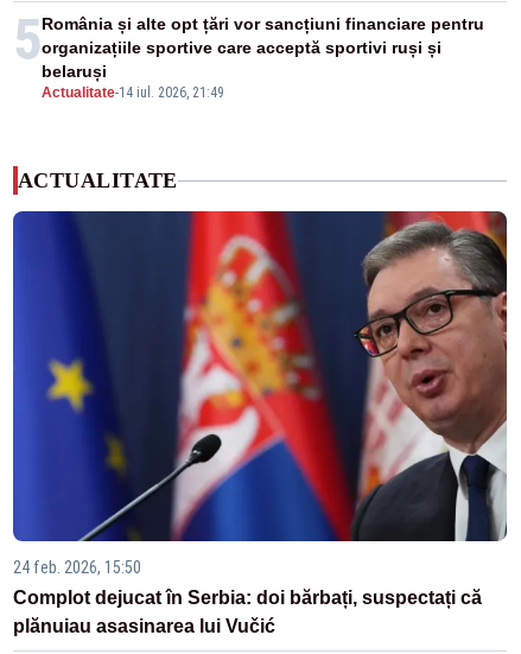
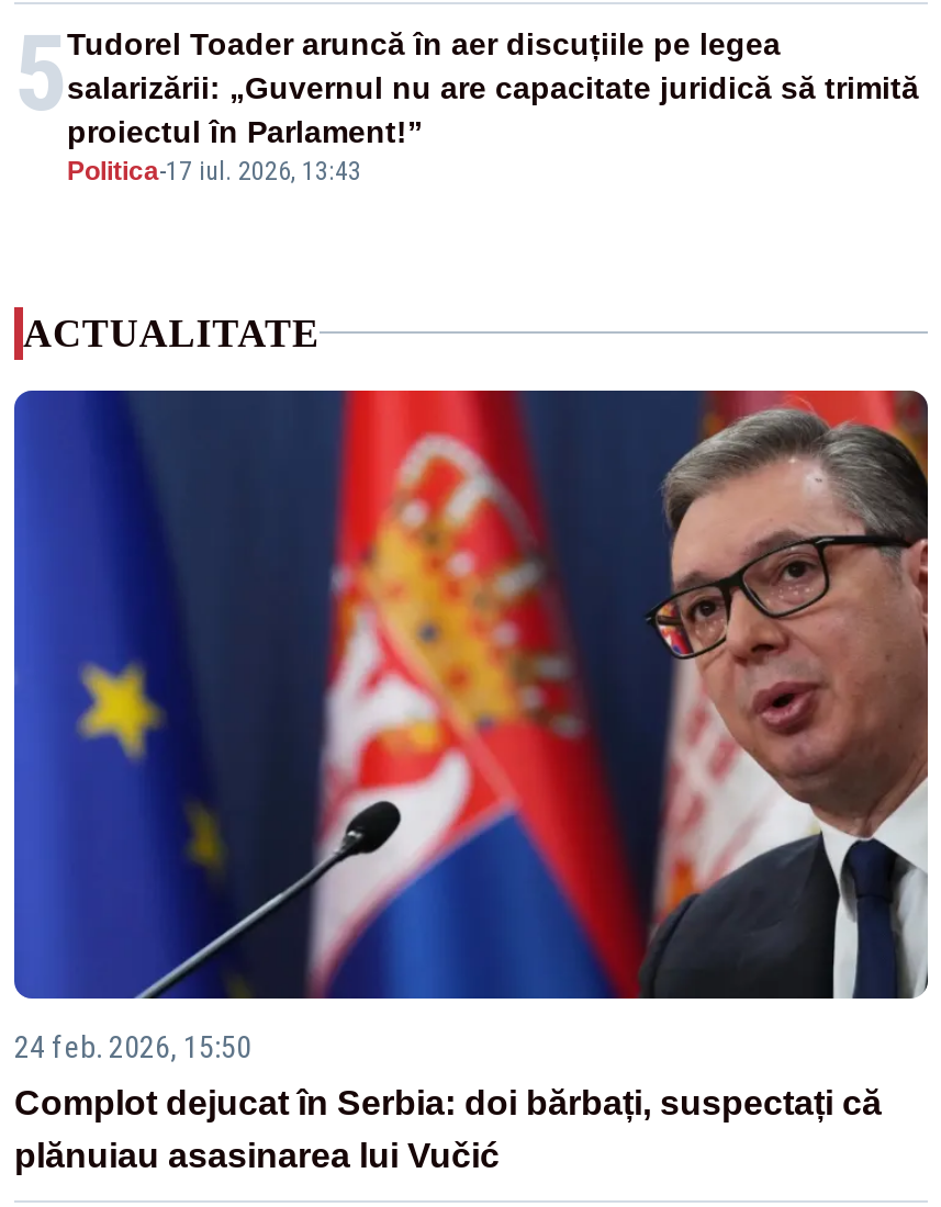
- România și alte opt țări vor sancțiuni financiare pentru
- organizațiile sportive care acceptă sportivi ruși și
- belaruși
+ Tudorel Toader aruncă în aer discuțiile pe legea
+ salarizării: „Guvernul nu are capacitate juridică să trimită
+ proiectul în Parlament!”

- Actualitate-14 iul. 2026, 21:49
+ Politica-17 iul. 2026, 13:43
